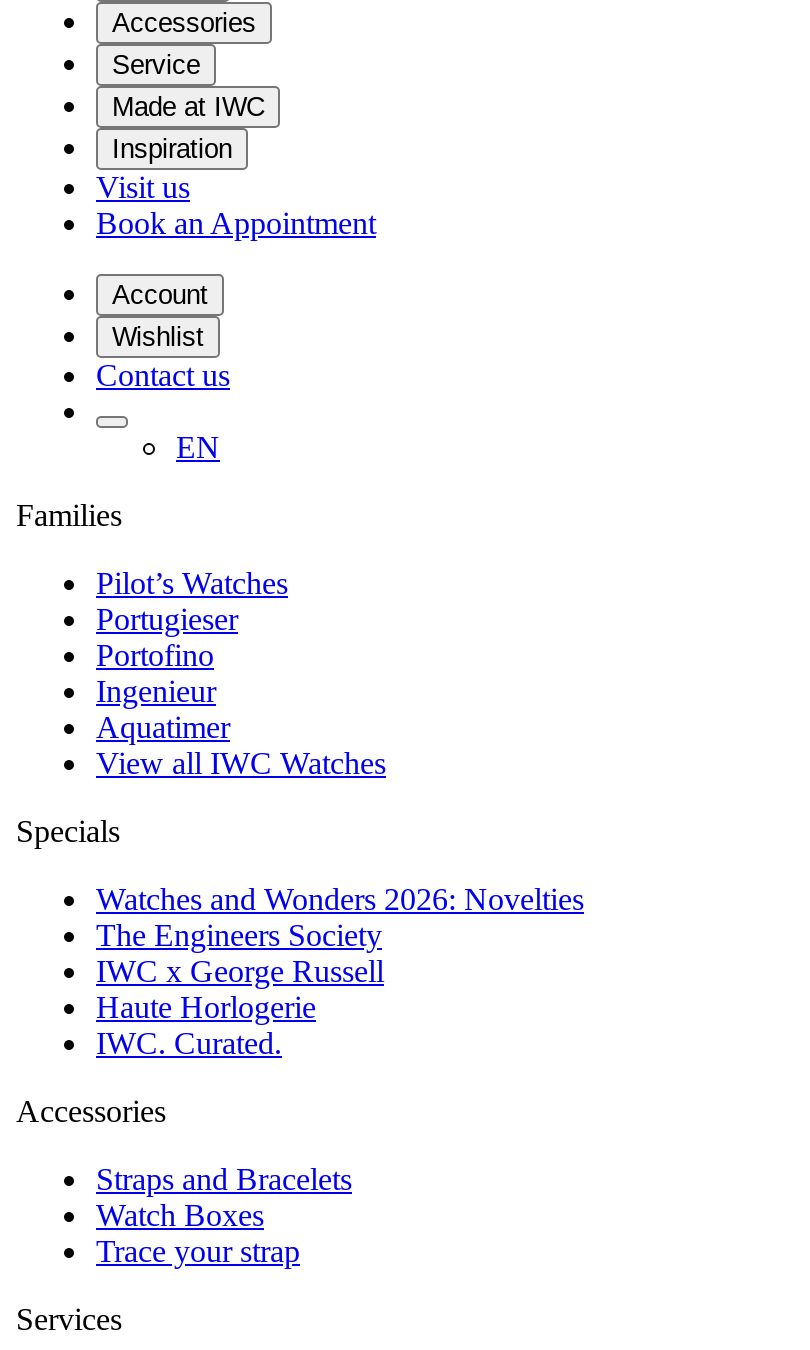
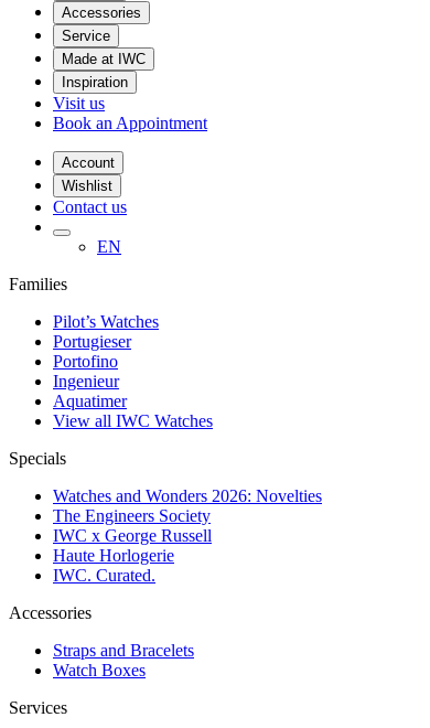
- Trace your strap
